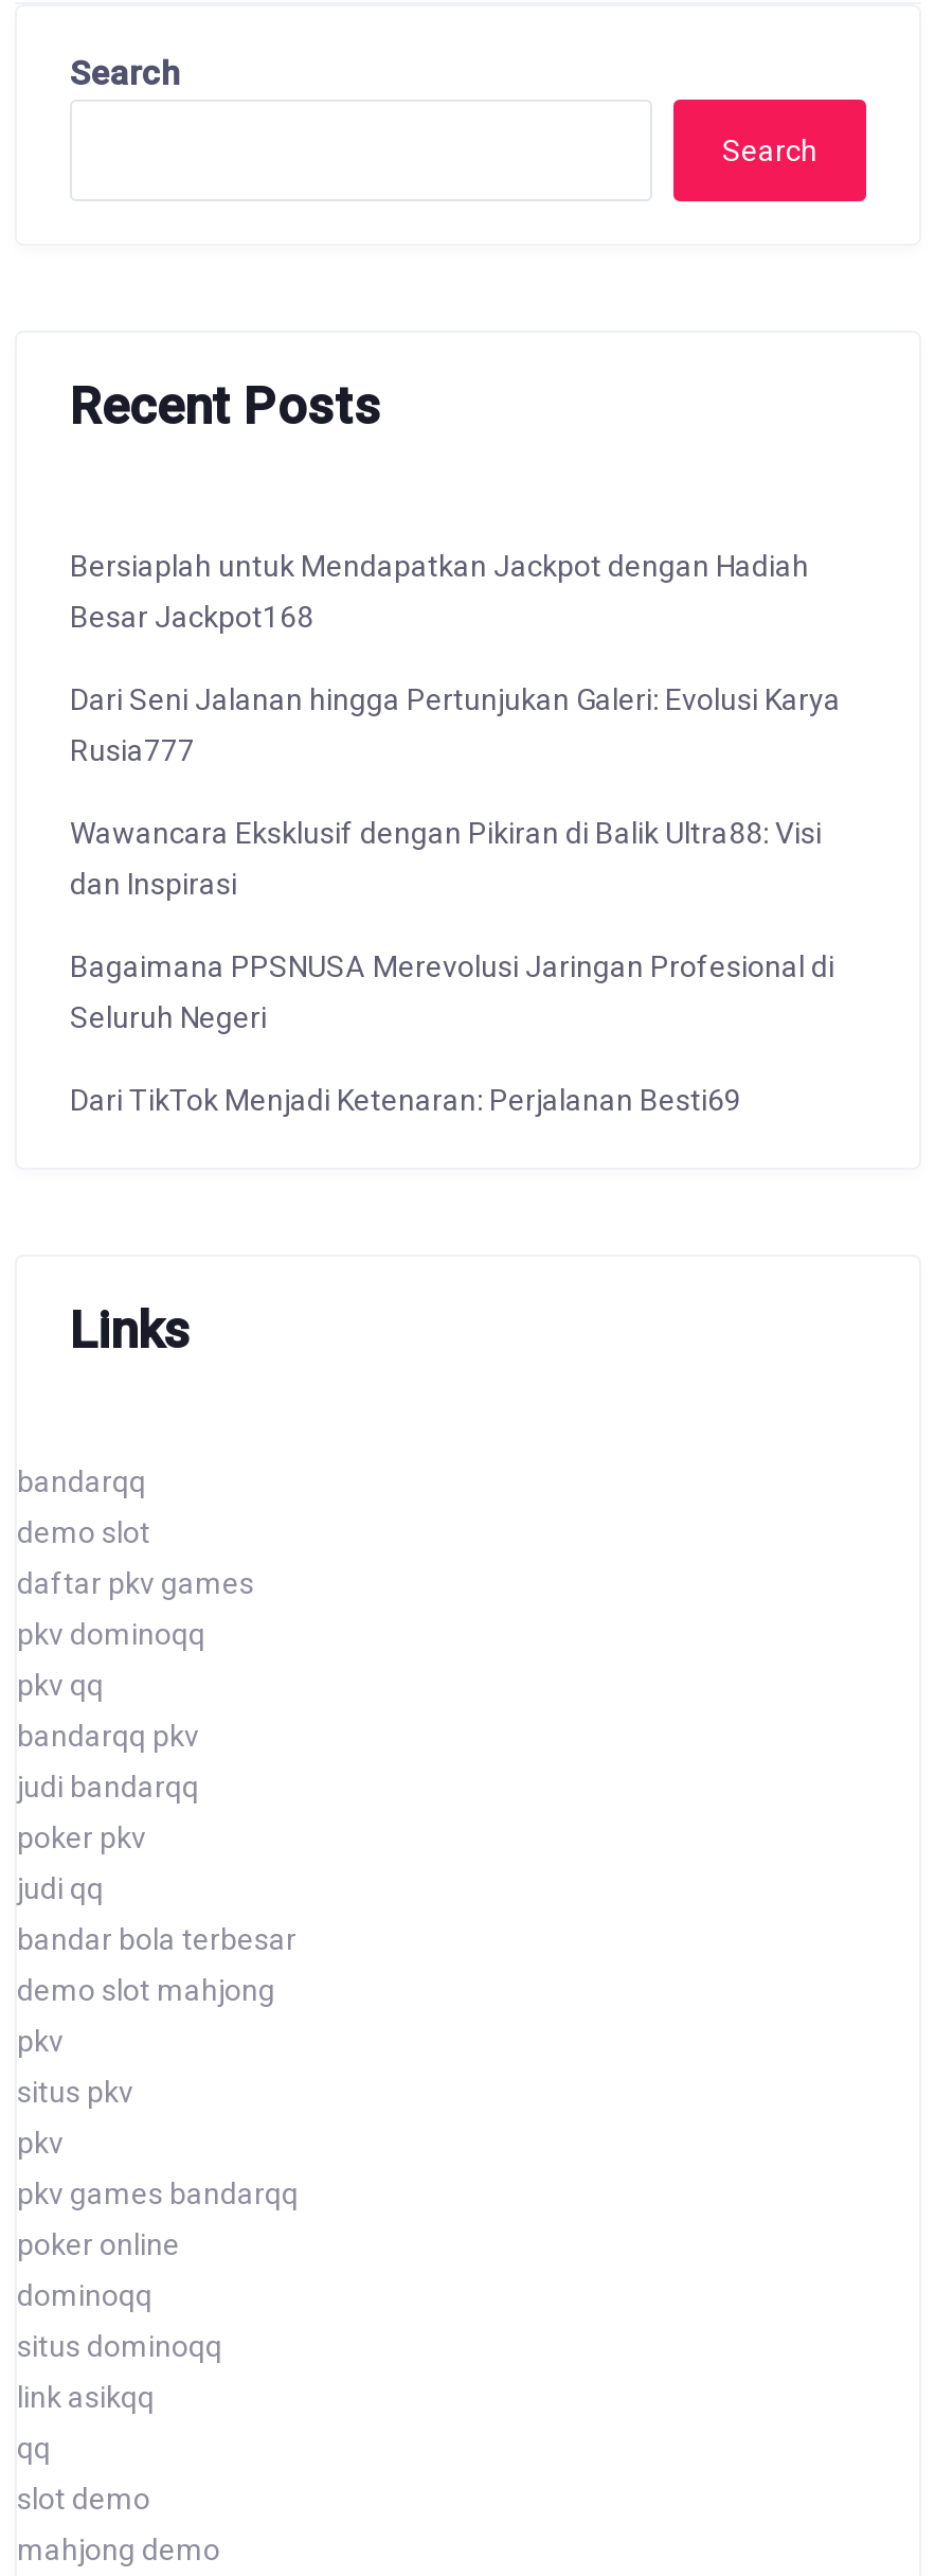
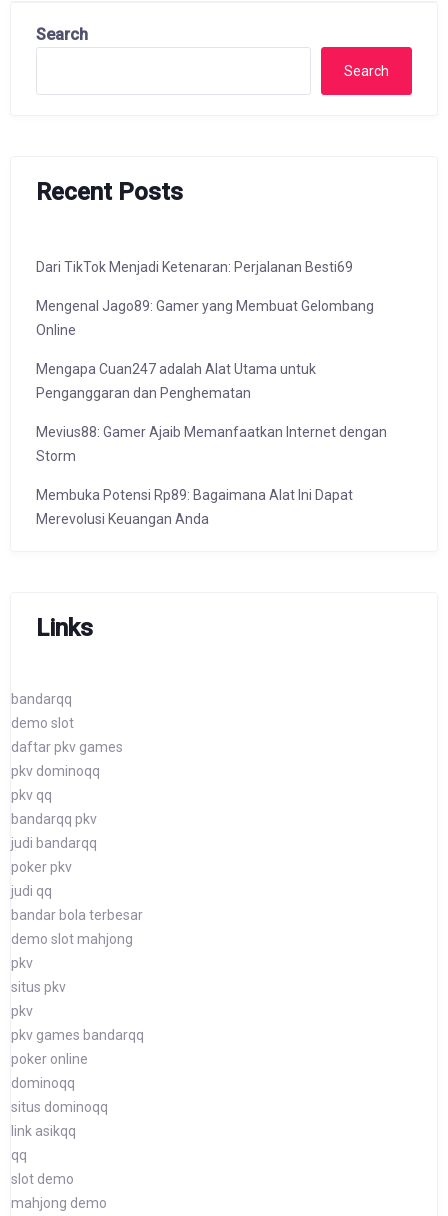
- Bersiaplah untuk Mendapatkan Jackpot dengan Hadiah
- Besar Jackpot168
- Dari Seni Jalanan hingga Pertunjukan Galeri: Evolusi Karya
- Rusia777
- Wawancara Eksklusif dengan Pikiran di Balik Ultra88: Visi
- dan Inspirasi
- Bagaimana PPSNUSA Merevolusi Jaringan Profesional di
- Seluruh Negeri

moved up: Dari TikTok Menjadi Ketenaran: Perjalanan Besti69

+ Mengenal Jago89: Gamer yang Membuat Gelombang
+ Online
+ Mengapa Cuan247 adalah Alat Utama untuk
+ Penganggaran dan Penghematan
+ Mevius88: Gamer Ajaib Memanfaatkan Internet dengan
+ Storm
+ Membuka Potensi Rp89: Bagaimana Alat Ini Dapat
+ Merevolusi Keuangan Anda
